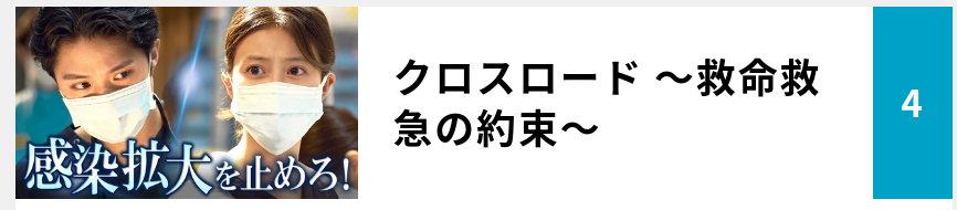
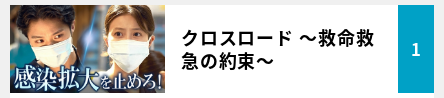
- クロスロード ～救命救 4
+ クロスロード ～救命救 1
